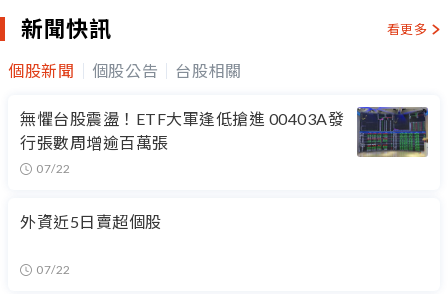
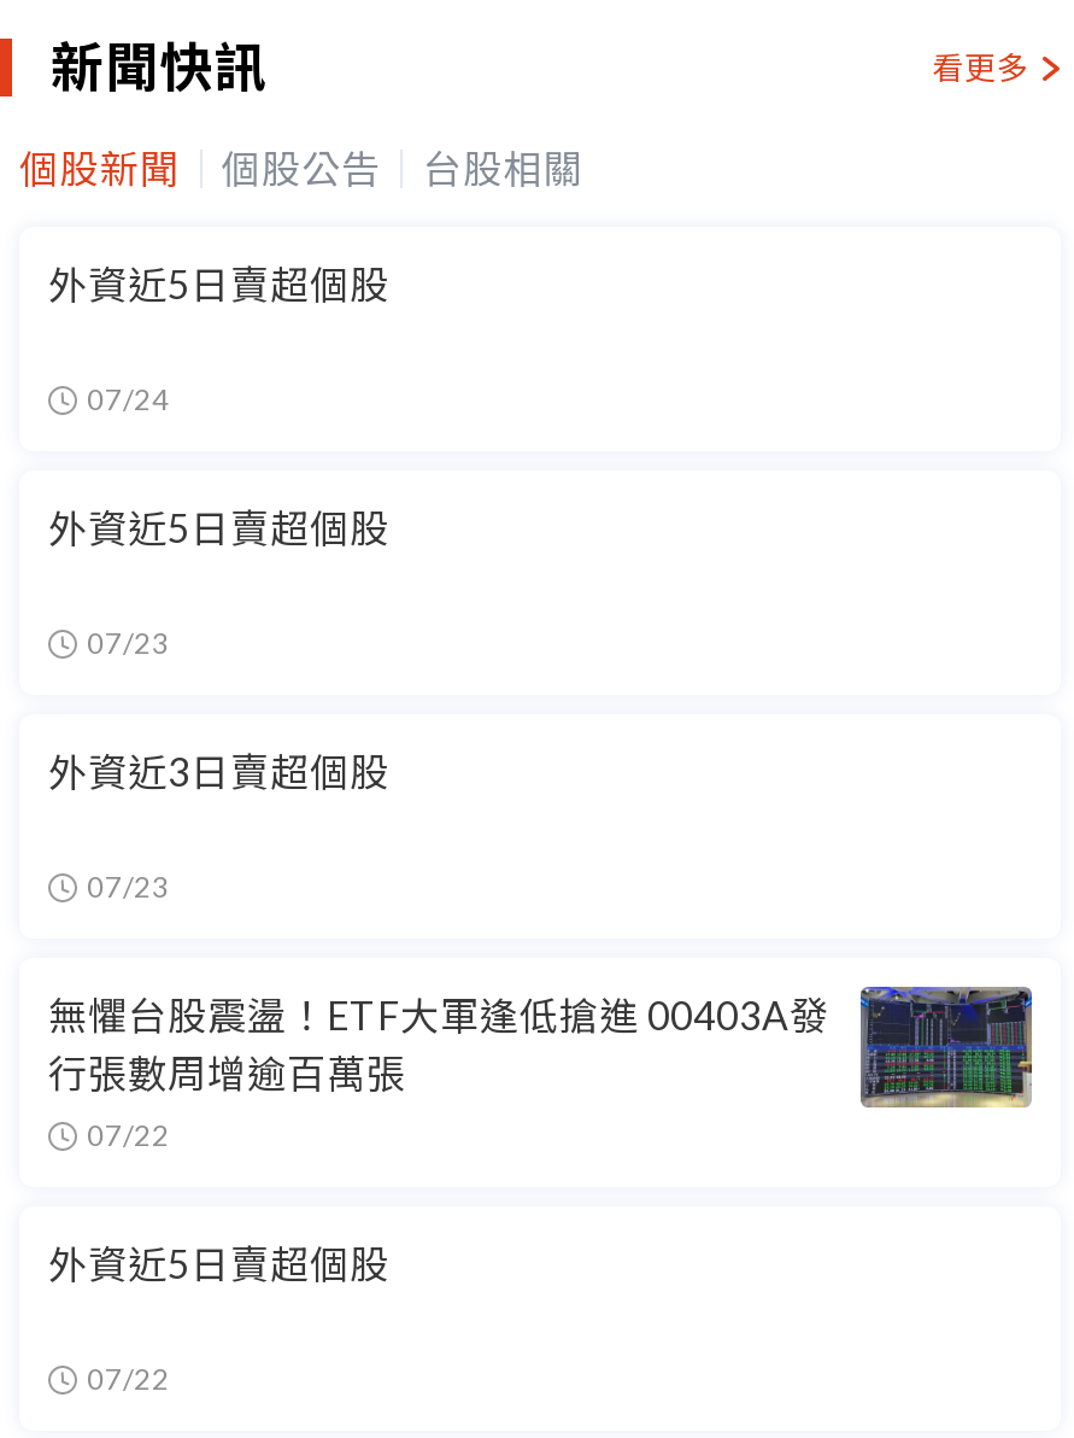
+ 外資近5日賣超個股
+ 07/24
+ 外資近5日賣超個股
+ 07/23
+ 外資近3日賣超個股
+ 07/23
